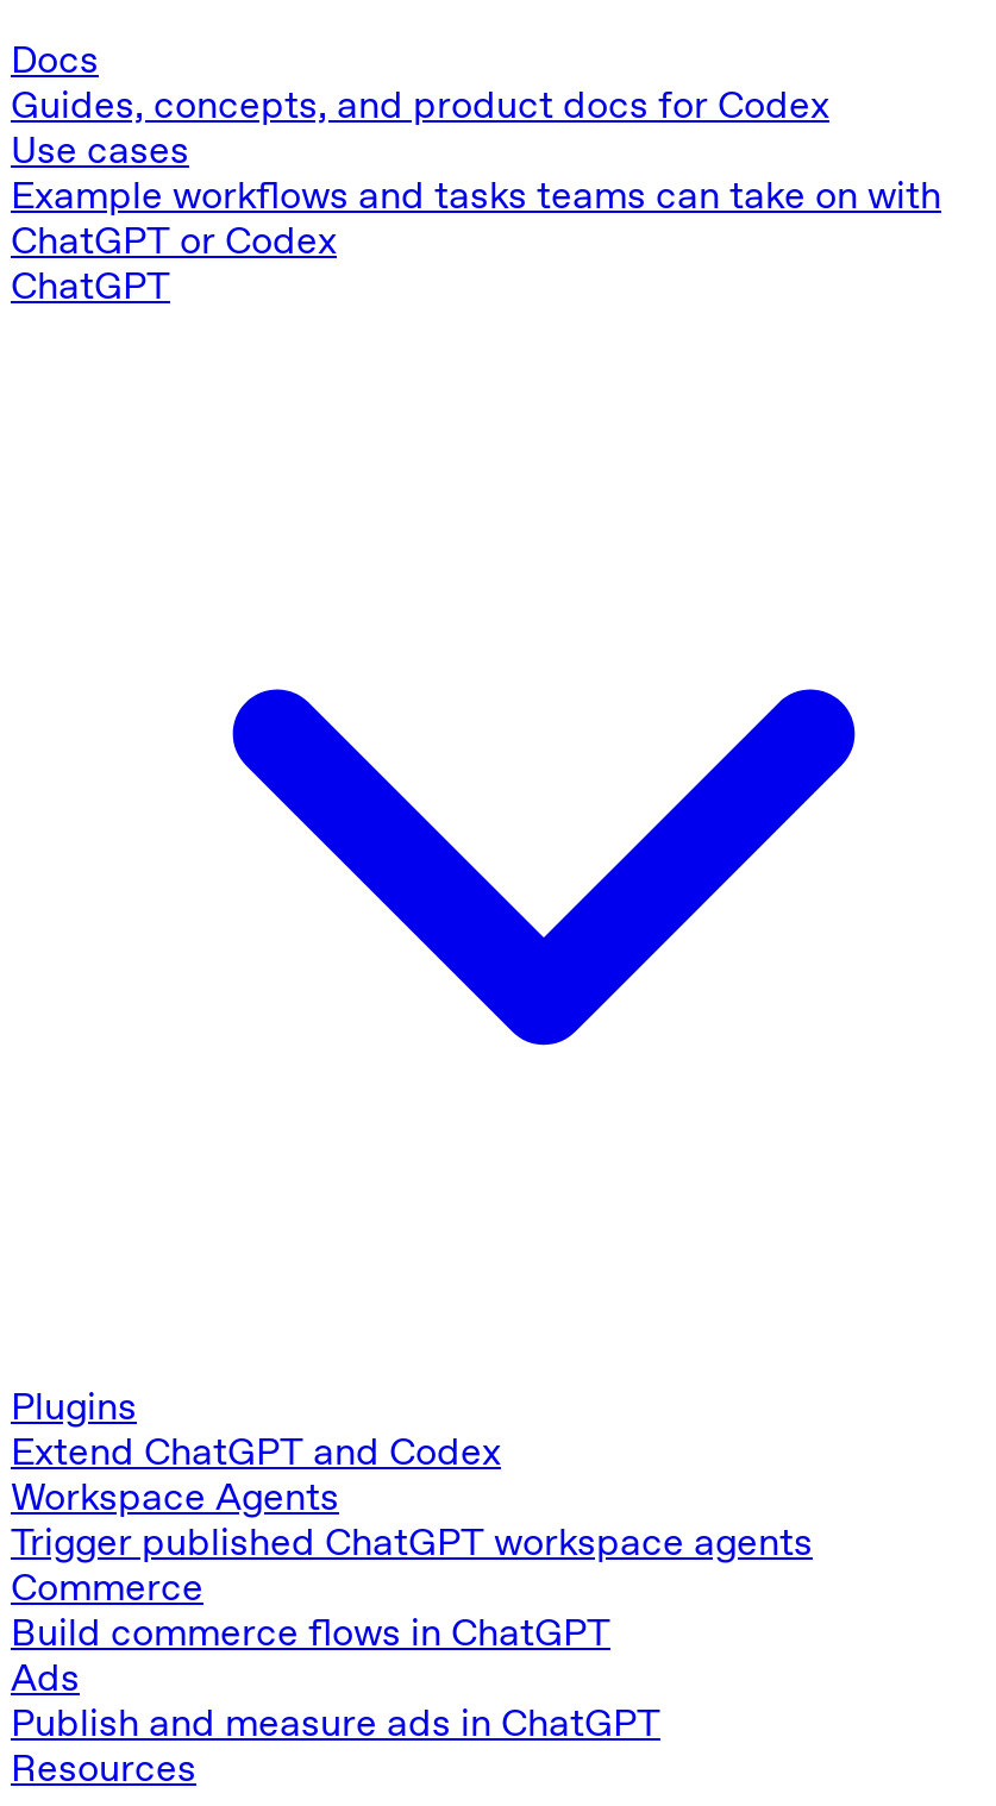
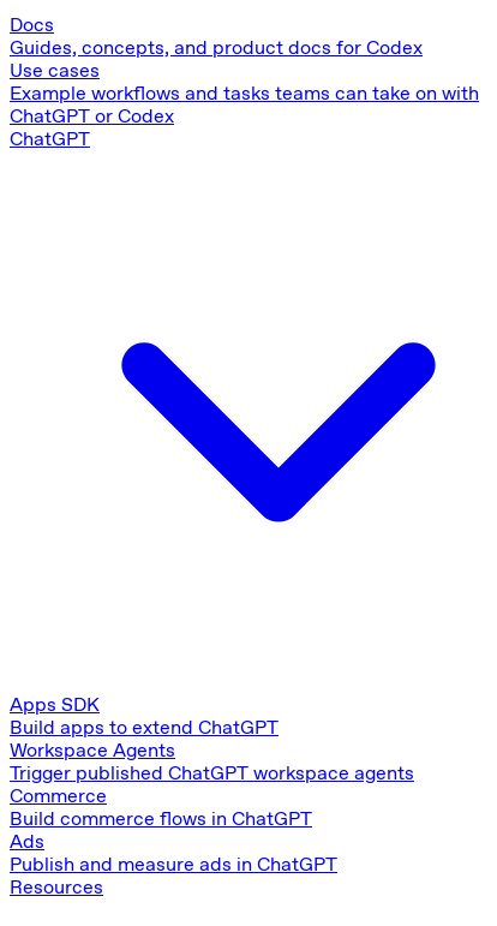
- Plugins
- Extend ChatGPT and Codex
+ Apps SDK
+ Build apps to extend ChatGPT
